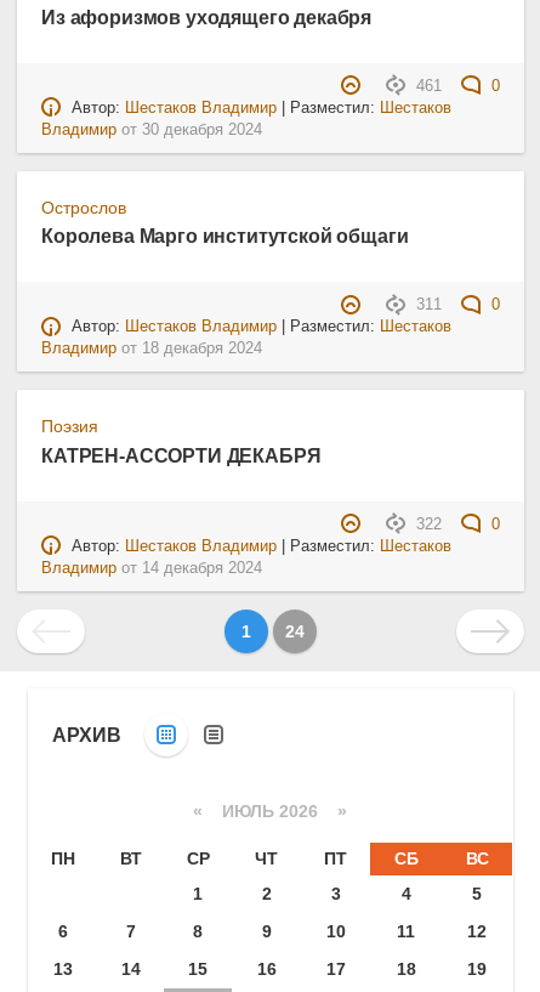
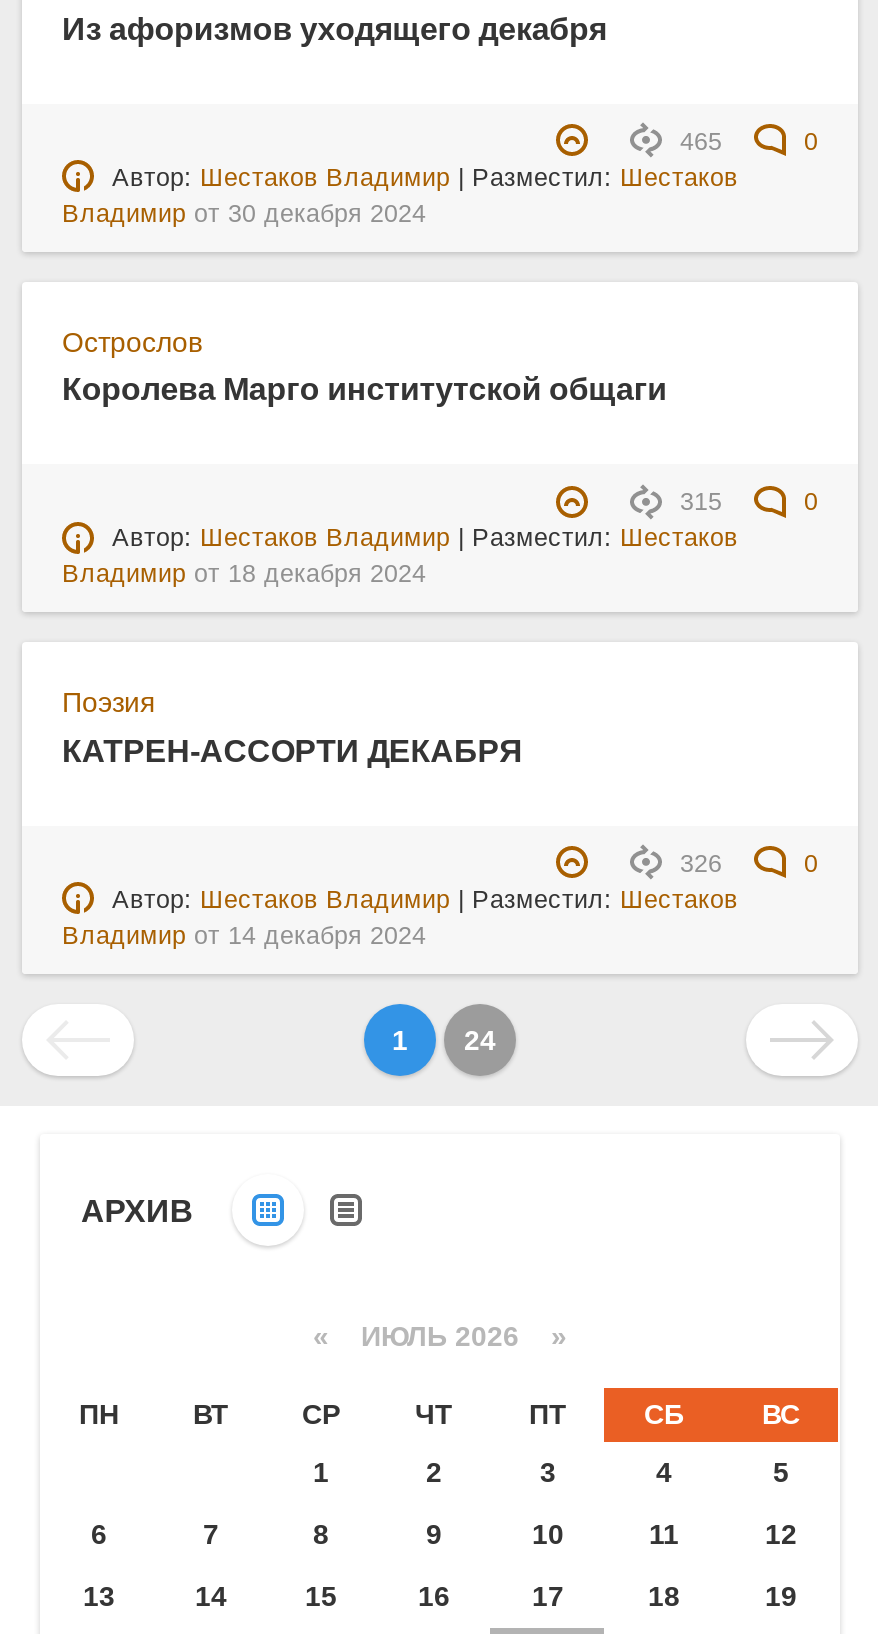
- 461
+ 465

- 311
+ 315

- 322
+ 326
